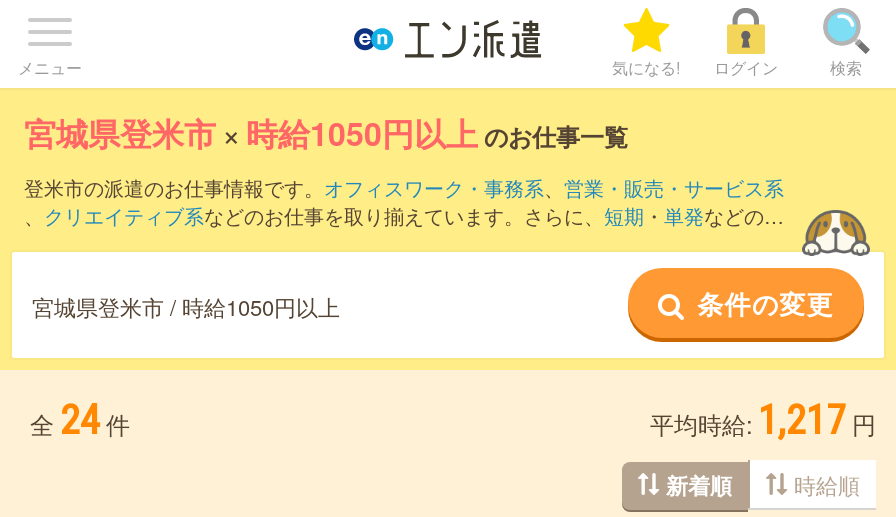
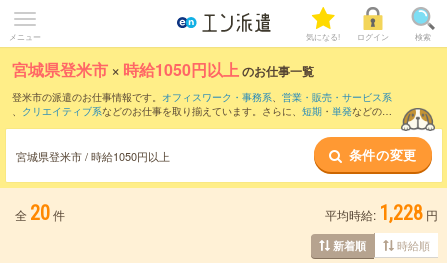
- 全 24 件
+ 全 20 件

- 平均時給: 1,217 円
+ 平均時給: 1,228 円
